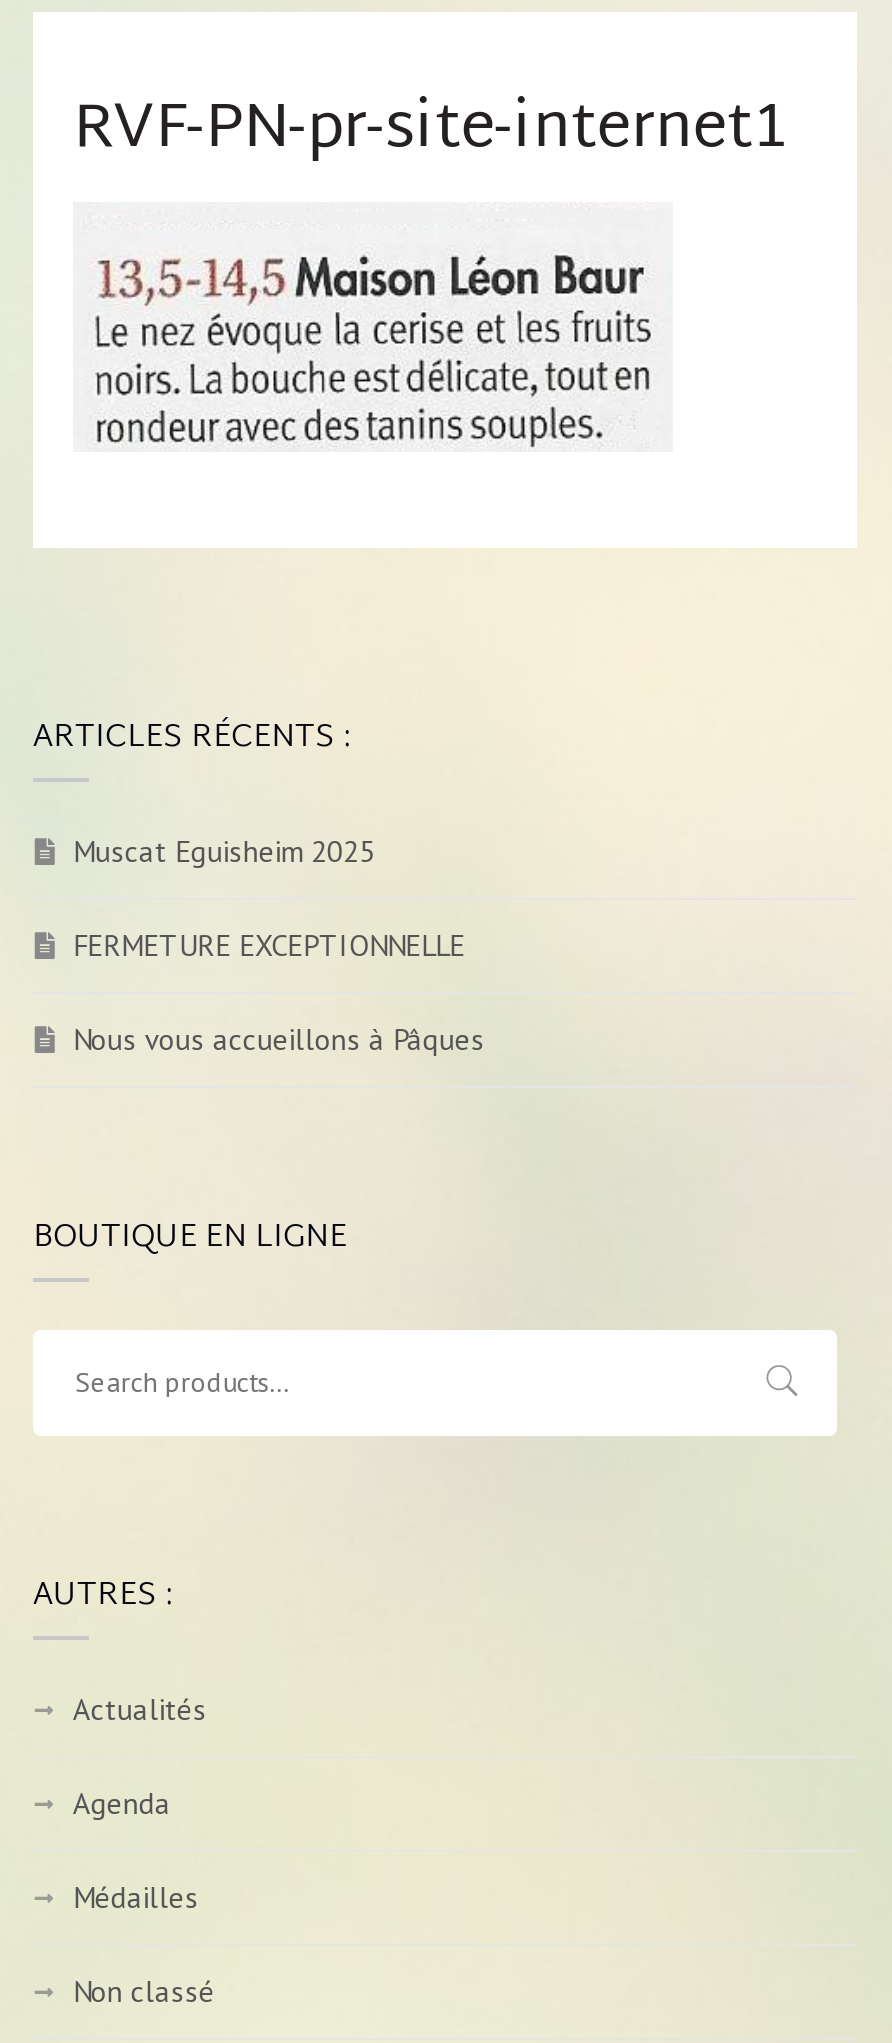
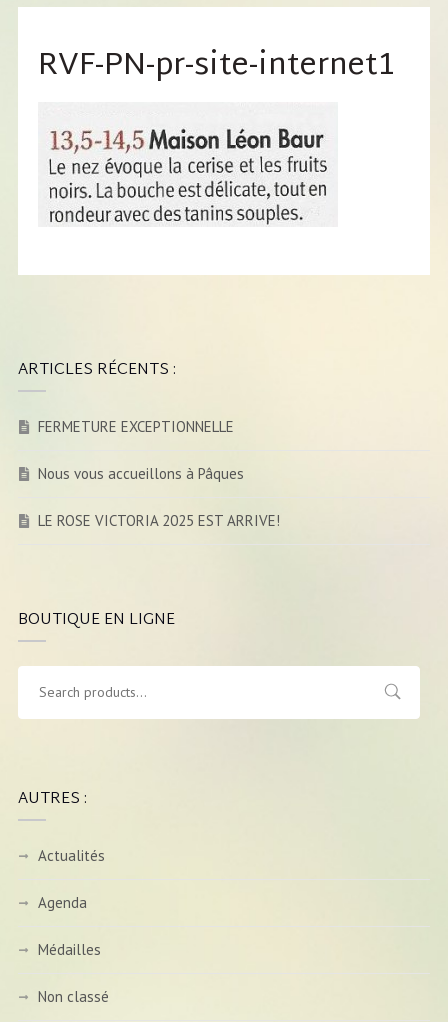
- Muscat Eguisheim 2025

moved up: FERMETURE EXCEPTIONNELLE | Nous vous accueillons à Pâques

+ LE ROSE VICTORIA 2025 EST ARRIVE!
